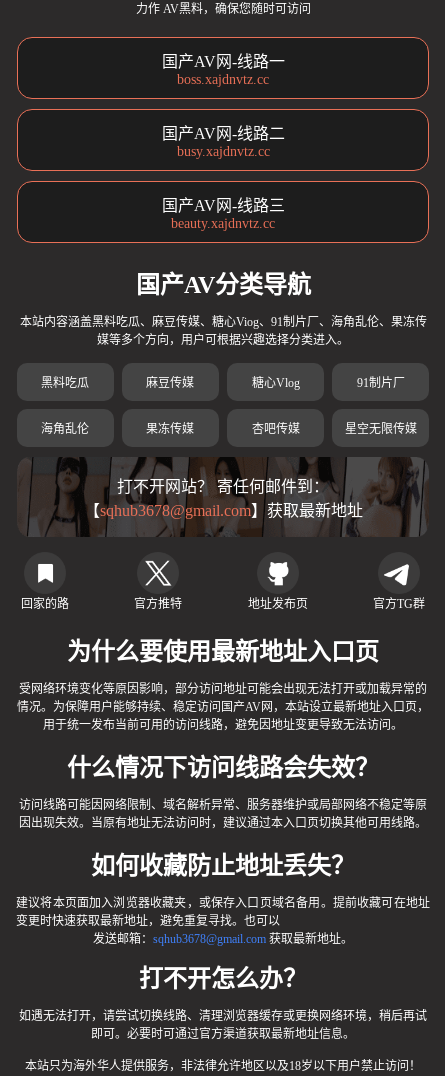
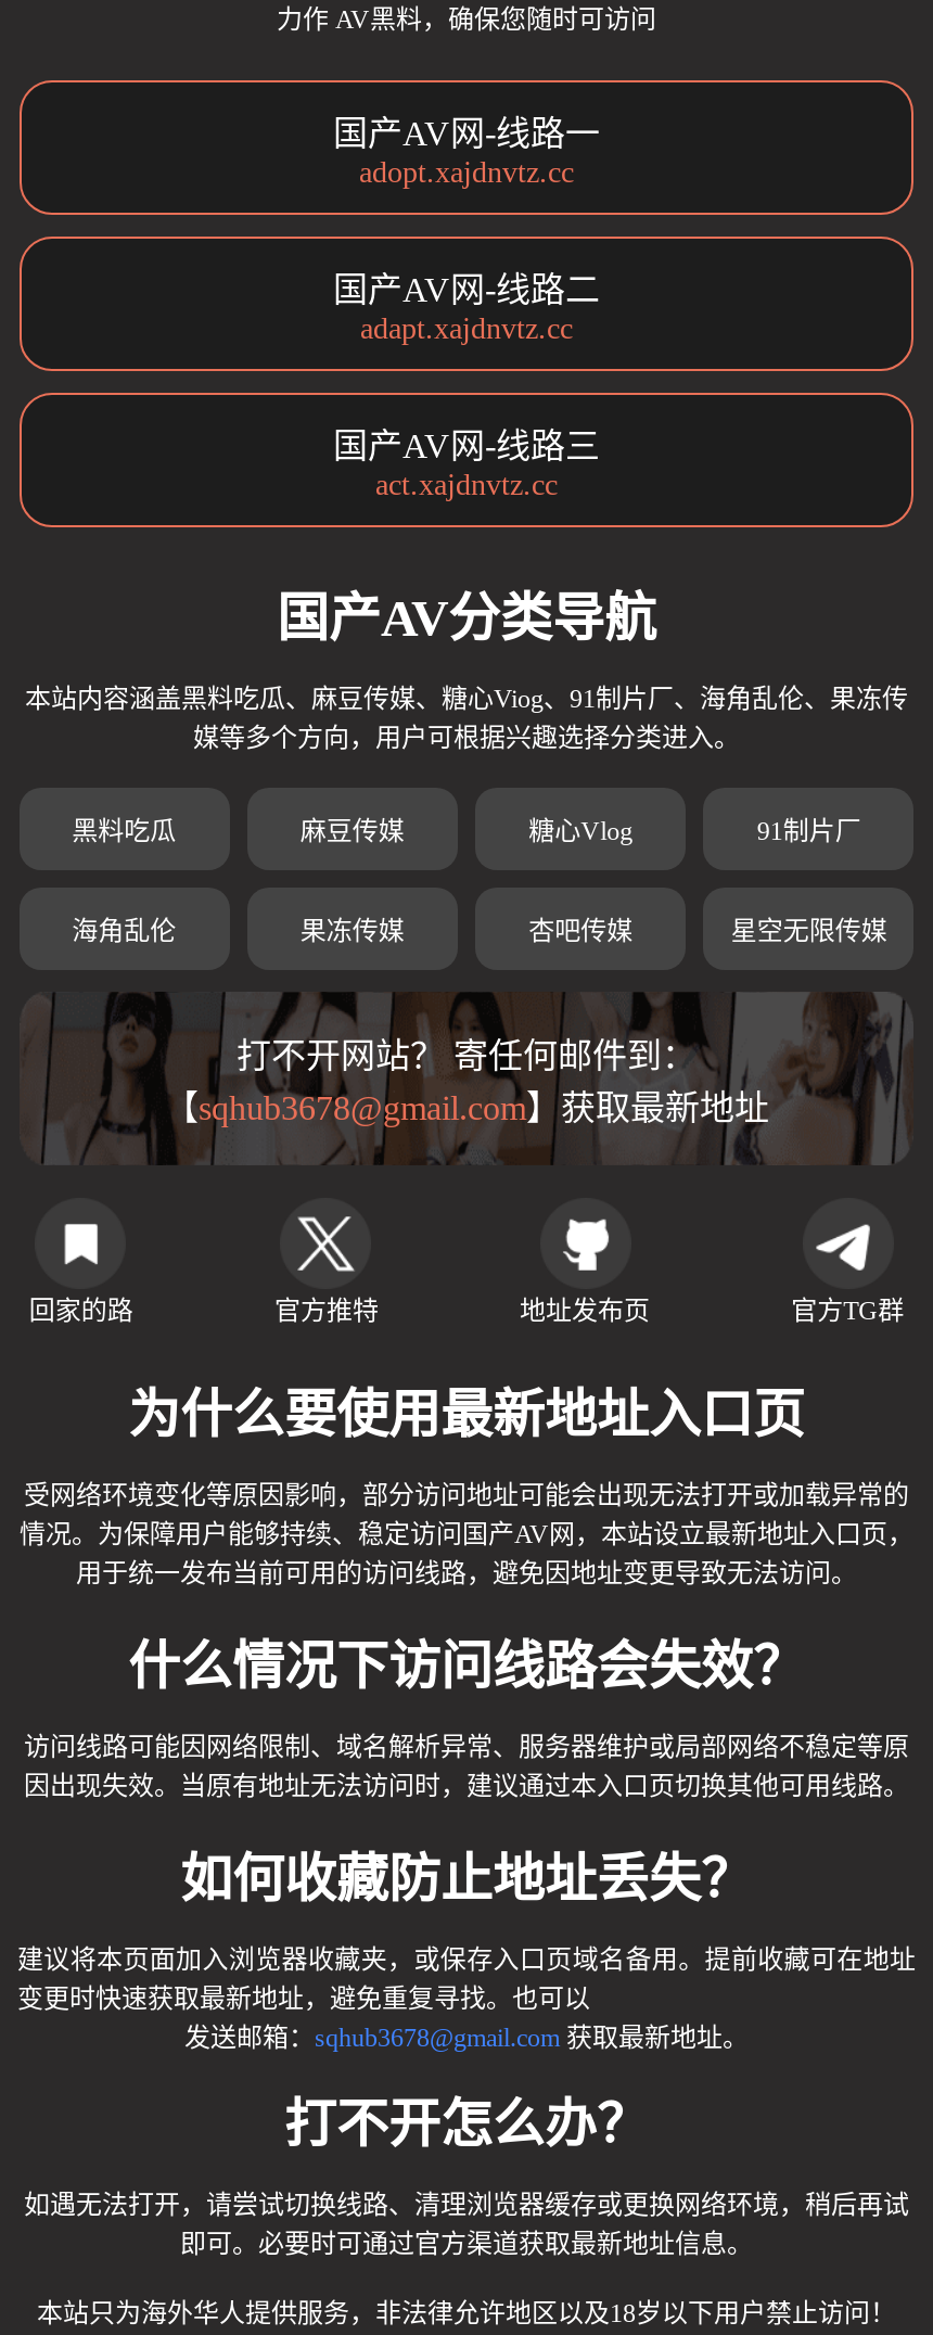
- boss.xajdnvtz.cc
+ adopt.xajdnvtz.cc

- busy.xajdnvtz.cc
+ adapt.xajdnvtz.cc

- beauty.xajdnvtz.cc
+ act.xajdnvtz.cc
